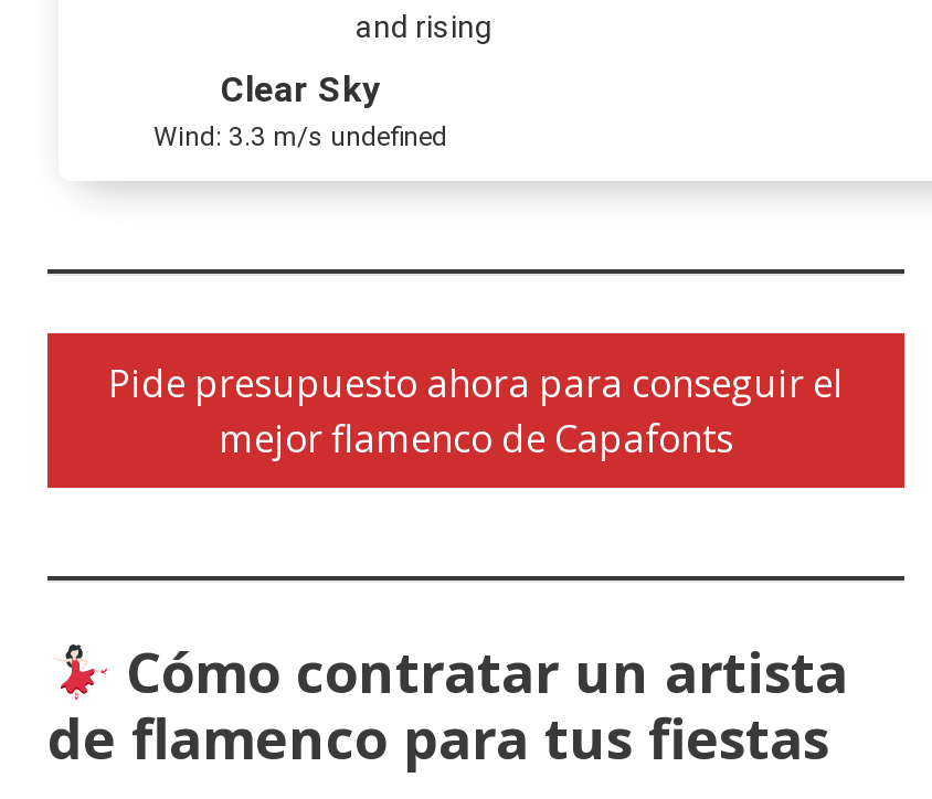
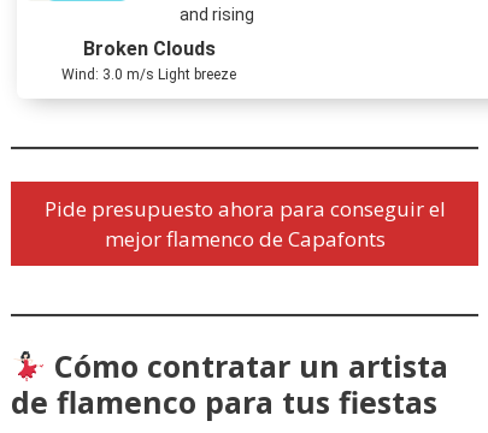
- Clear Sky
- Wind: 3.3 m/s undefined
+ Broken Clouds
+ Wind: 3.0 m/s Light breeze
